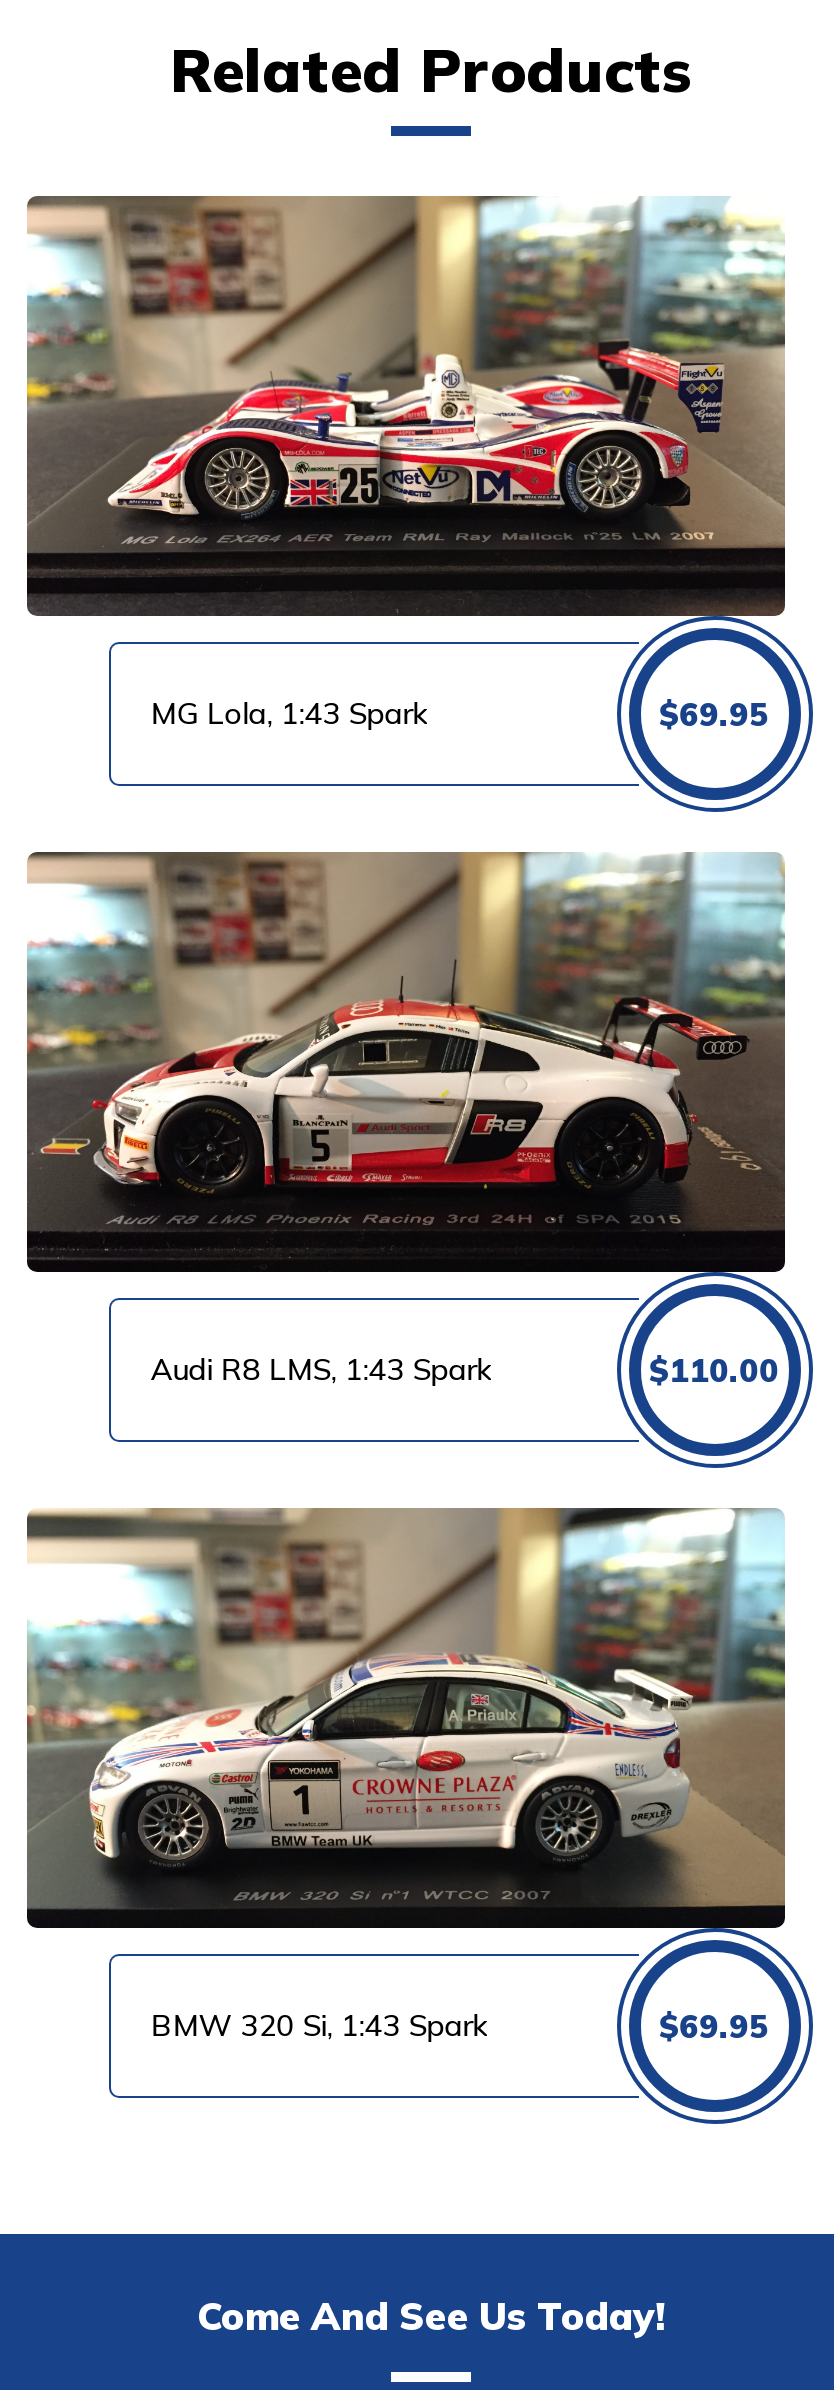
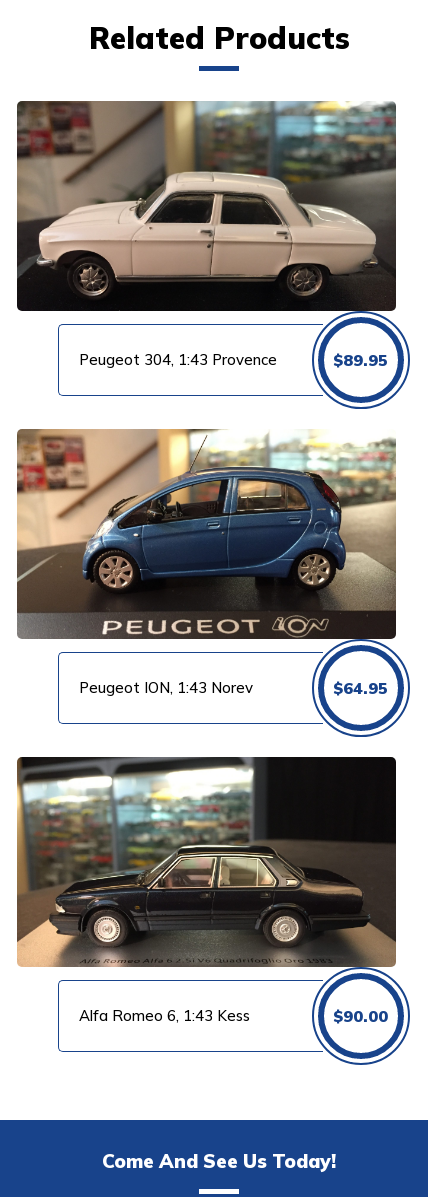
- [image]
- MG Lola, 1:43 Spark
- $69.95
+ [image]
+ Peugeot 304, 1:43 Provence
+ $89.95

- [image]
- Audi R8 LMS, 1:43 Spark
- $110.00
+ [image]
+ Peugeot ION, 1:43 Norev
+ $64.95

- [image]
- BMW 320 Si, 1:43 Spark
- $69.95
+ [image]
+ Alfa Romeo 6, 1:43 Kess
+ $90.00
